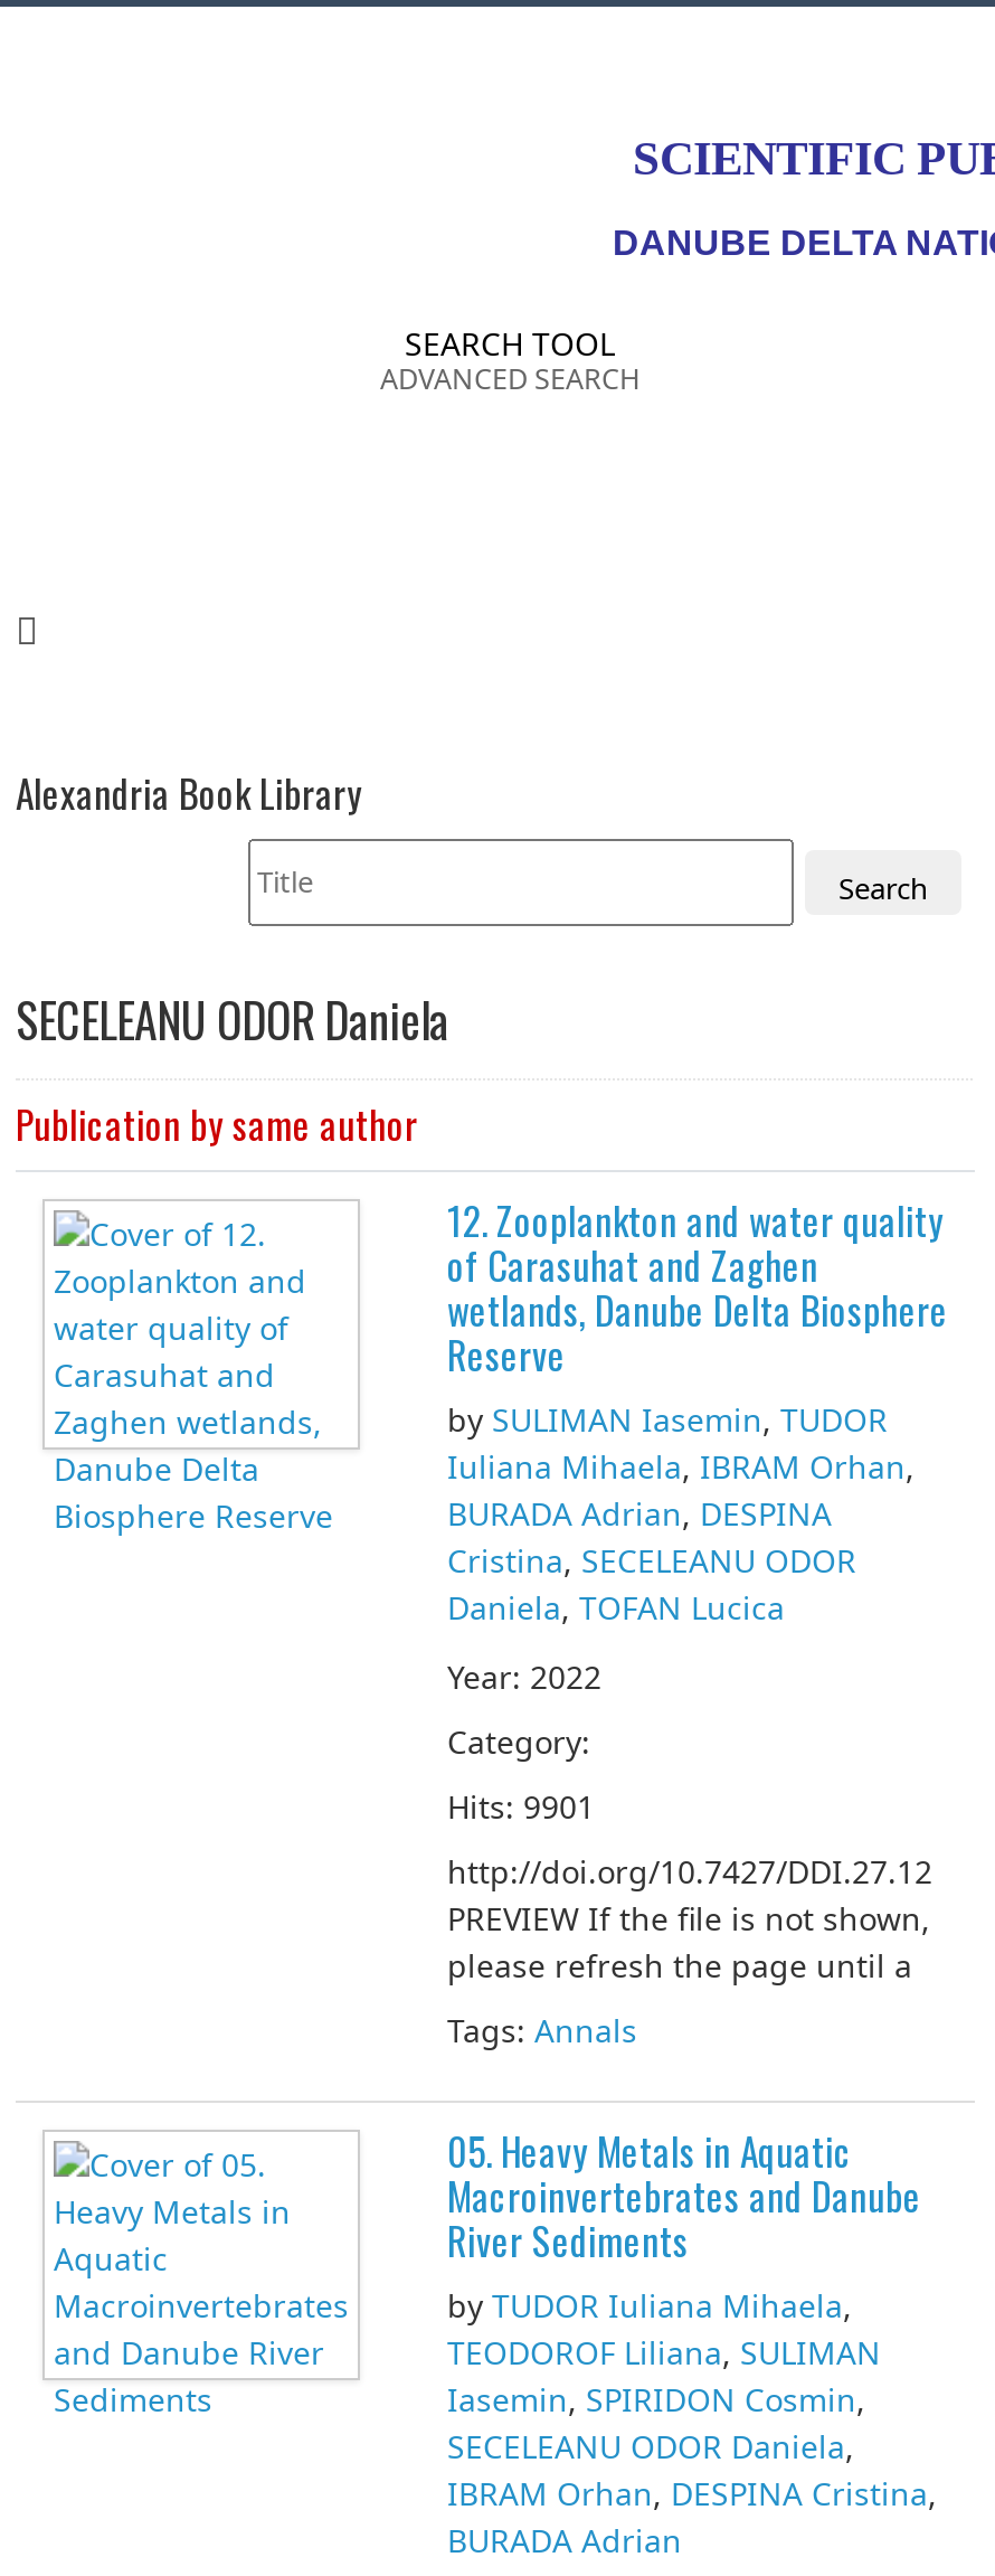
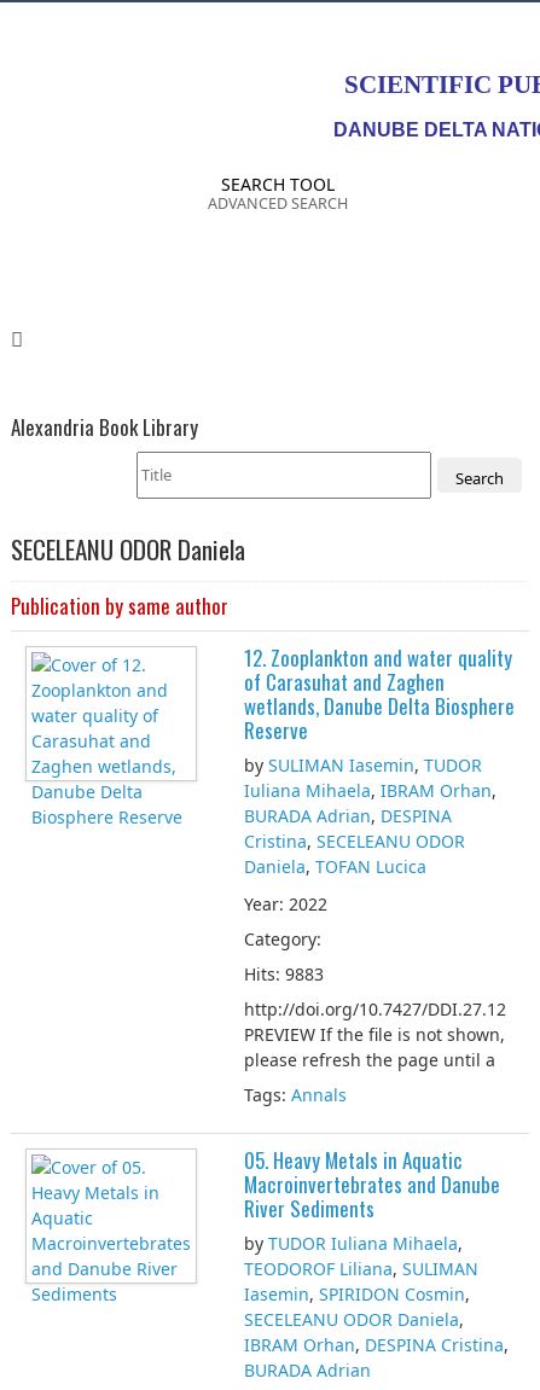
- Hits: 9901
+ Hits: 9883
